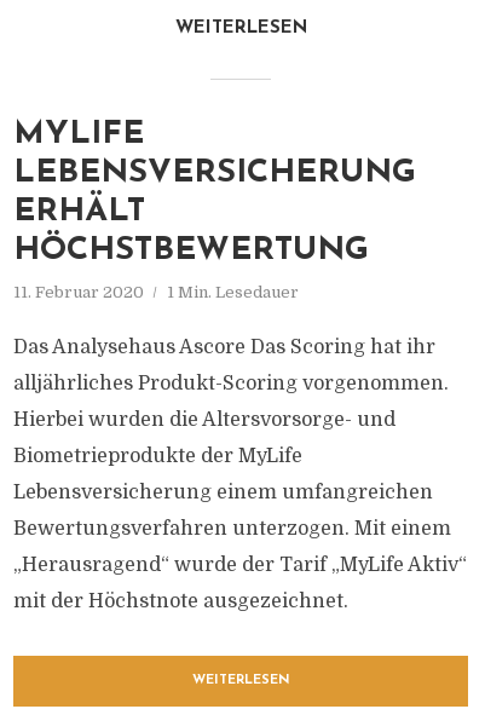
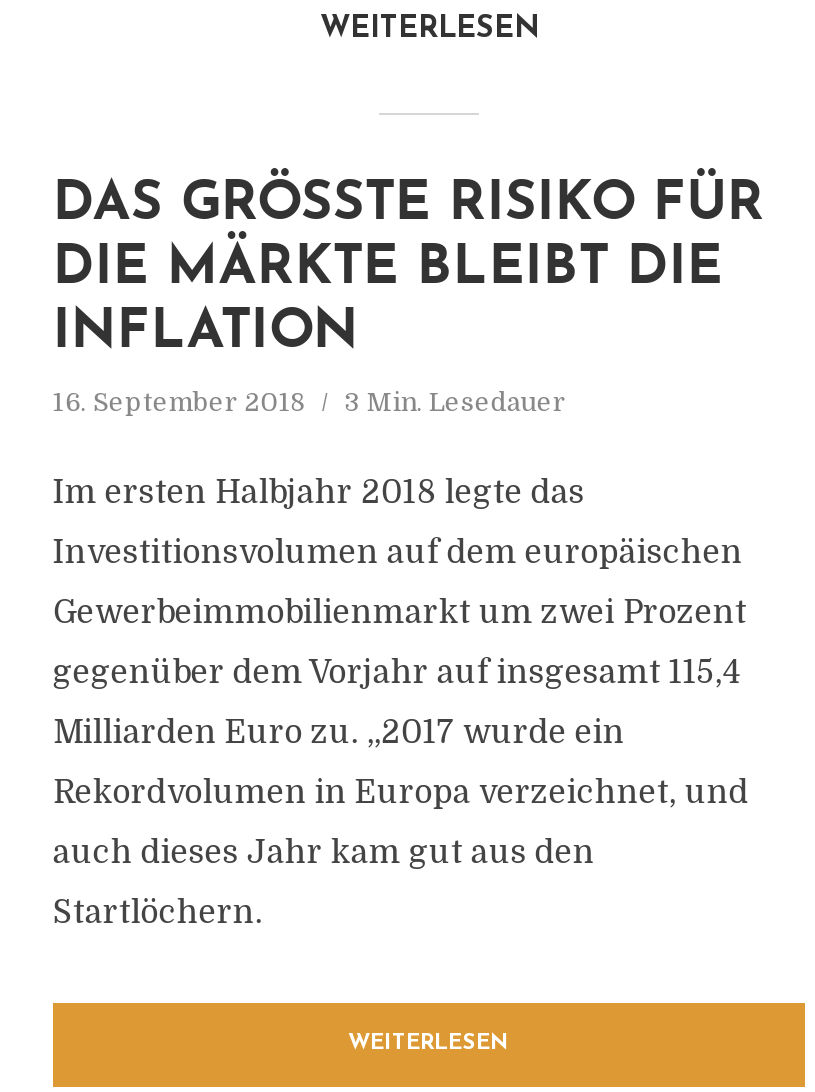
- MYLIFE
- LEBENSVERSICHERUNG
- ERHÄLT
- HÖCHSTBEWERTUNG
+ DAS GRÖSSTE RISIKO FÜR D
+ IE MÄRKTE BLEIBT DIE I
+ NFLATION

- 11. Februar 2020
- 1 Min. Lesedauer
+ 16. September 2018
+ 3 Min. Lesedauer

- Das Analysehaus Ascore Das Scoring hat ihr
+ Im ersten Halbjahr 2018 legte das

- alljährliches Produkt-Scoring vorgenommen.
+ Investitionsvolumen auf dem europäischen

- Hierbei wurden die Altersvorsorge- und
+ Gewerbeimmobilienmarkt um zwei Prozent

- Biometrieprodukte der MyLife
+ gegenüber dem Vorjahr auf insgesamt 115,4

- Lebensversicherung einem umfangreichen
+ Milliarden Euro zu. „2017 wurde ein

- Bewertungsverfahren unterzogen. Mit einem
+ Rekordvolumen in Europa verzeichnet, und

- „Herausragend“ wurde der Tarif „MyLife Aktiv“
+ auch dieses Jahr kam gut aus den

- mit der Höchstnote ausgezeichnet.
+ Startlöchern.
